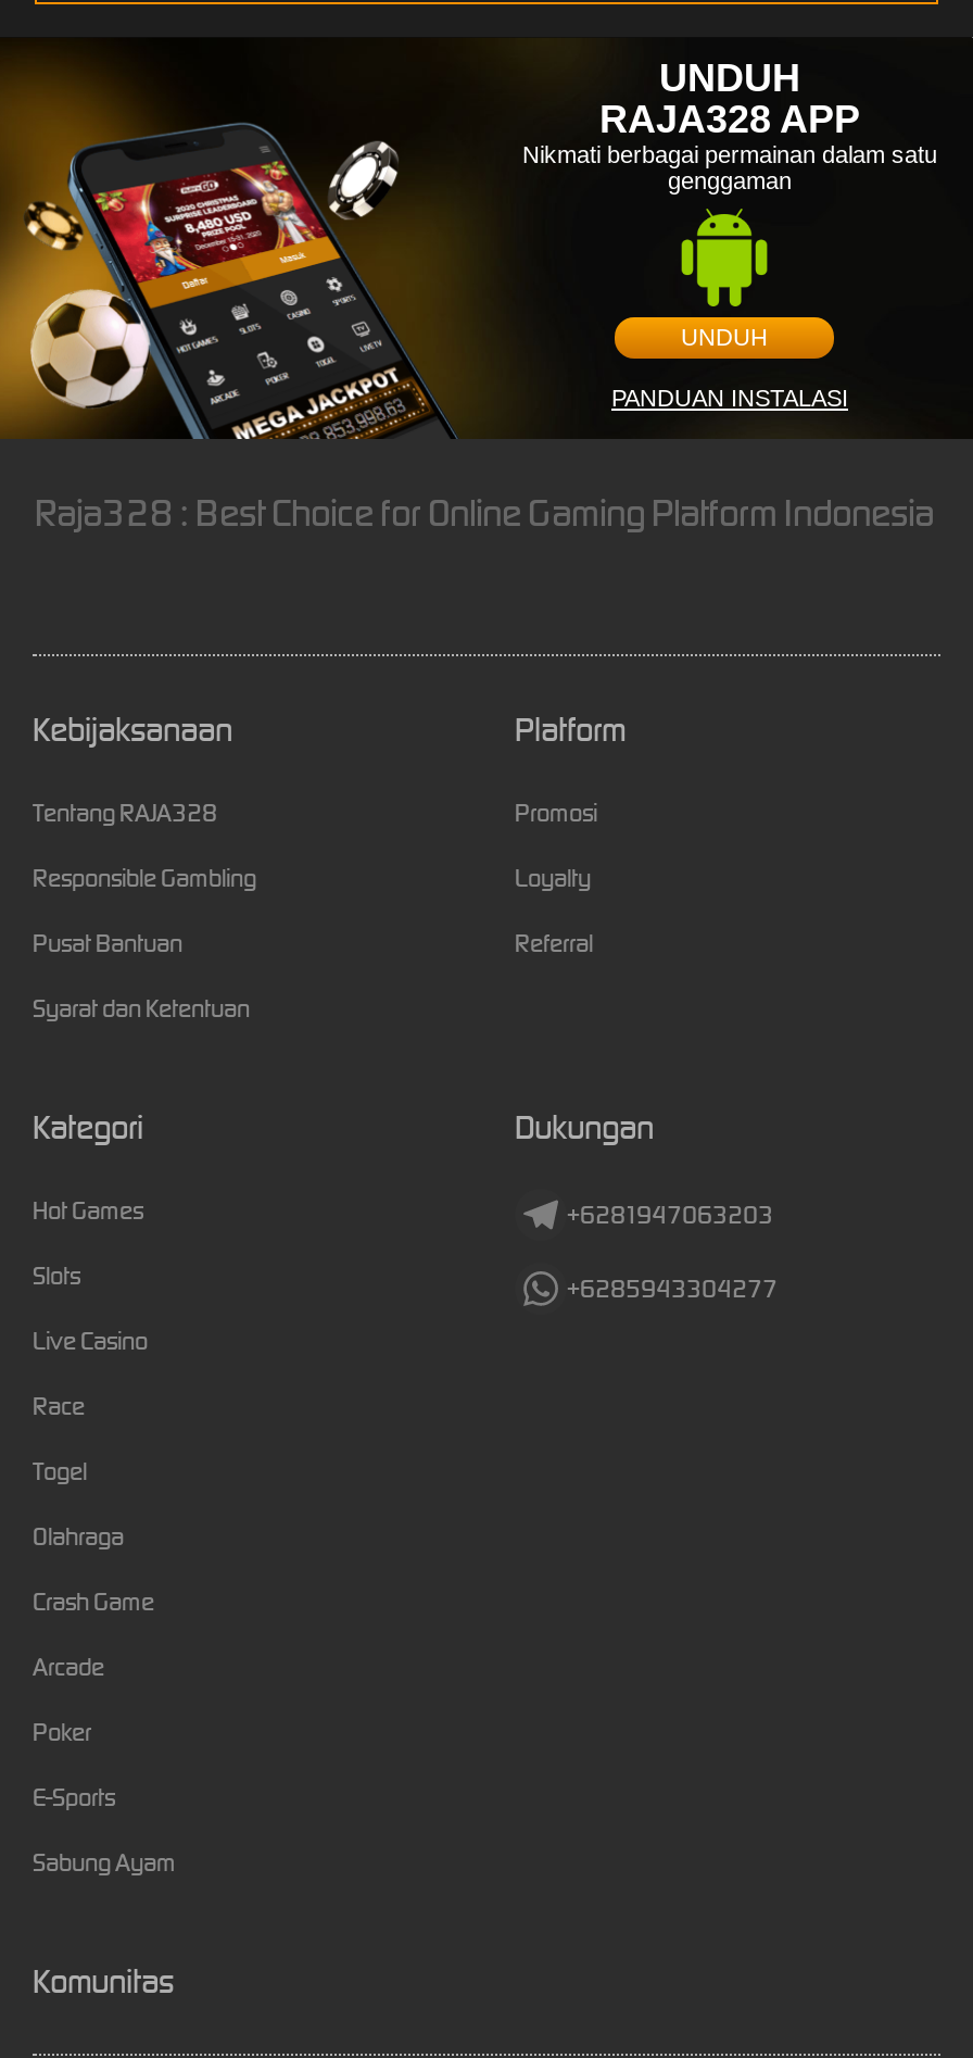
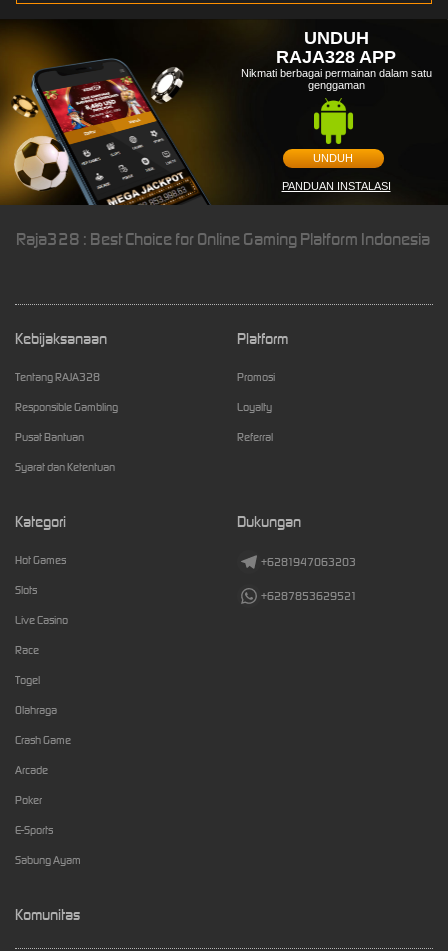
- +6285943304277
+ +6287853629521
